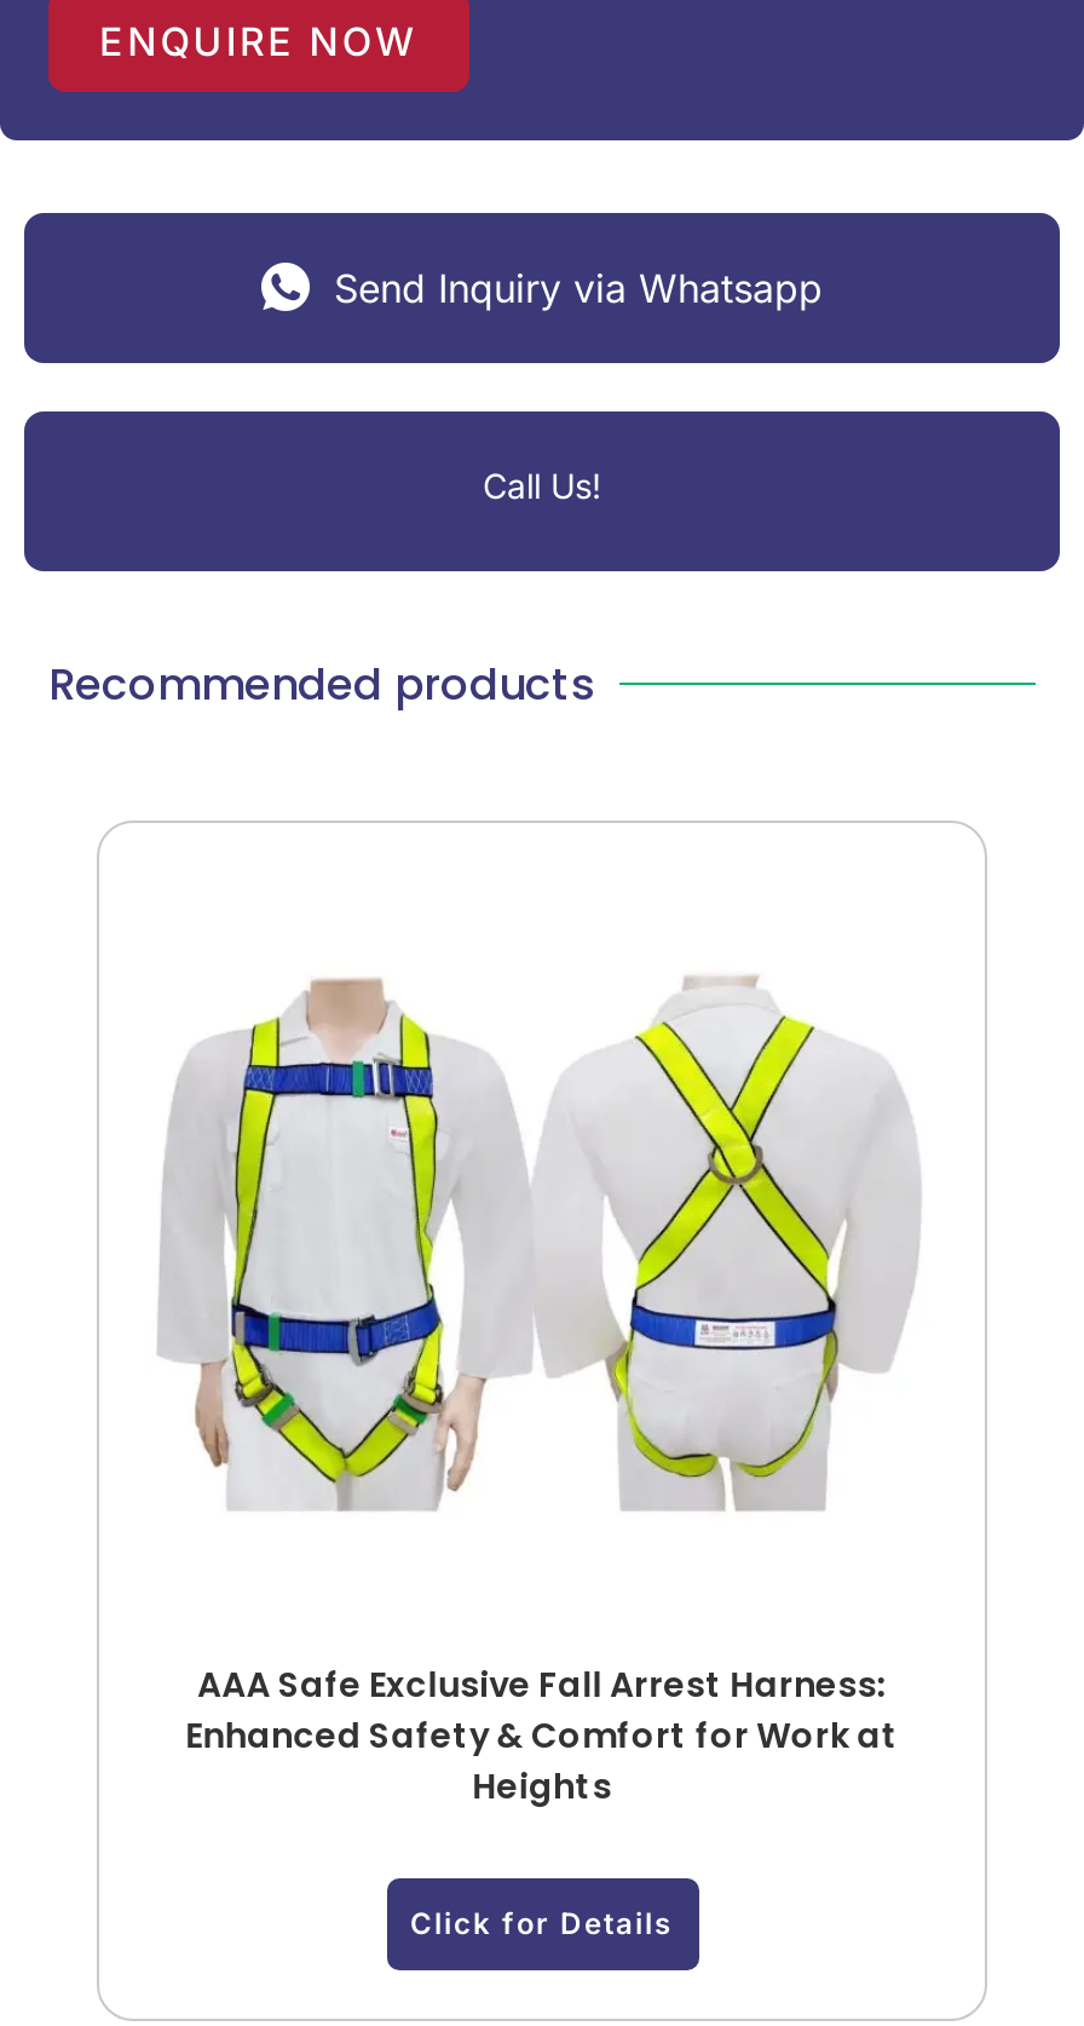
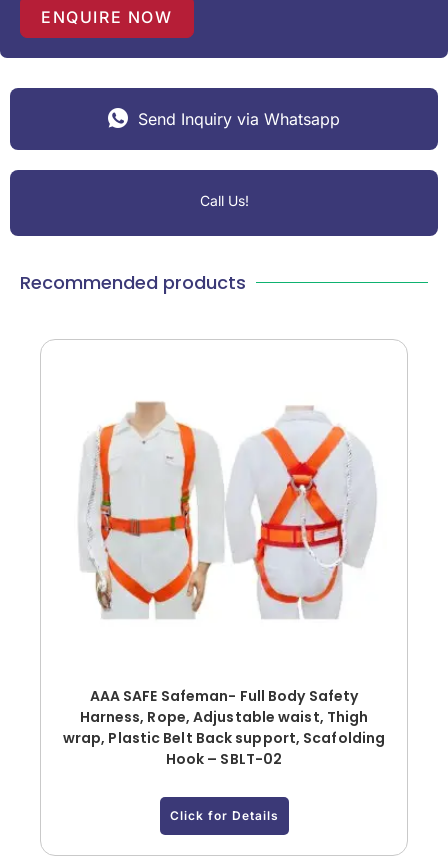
- [image]
+ [image]

- [image]
+ [image]

- AAA Safe Exclusive Fall Arrest Harness:
- Enhanced Safety & Comfort for Work at
- Heights
+ AAA SAFE Safeman- Full Body Safety
+ Harness, Rope, Adjustable waist, Thigh
+ wrap, Plastic Belt Back support, Scafolding
+ Hook – SBLT-02
